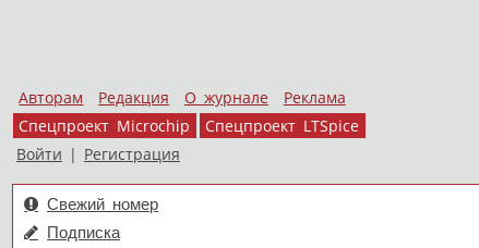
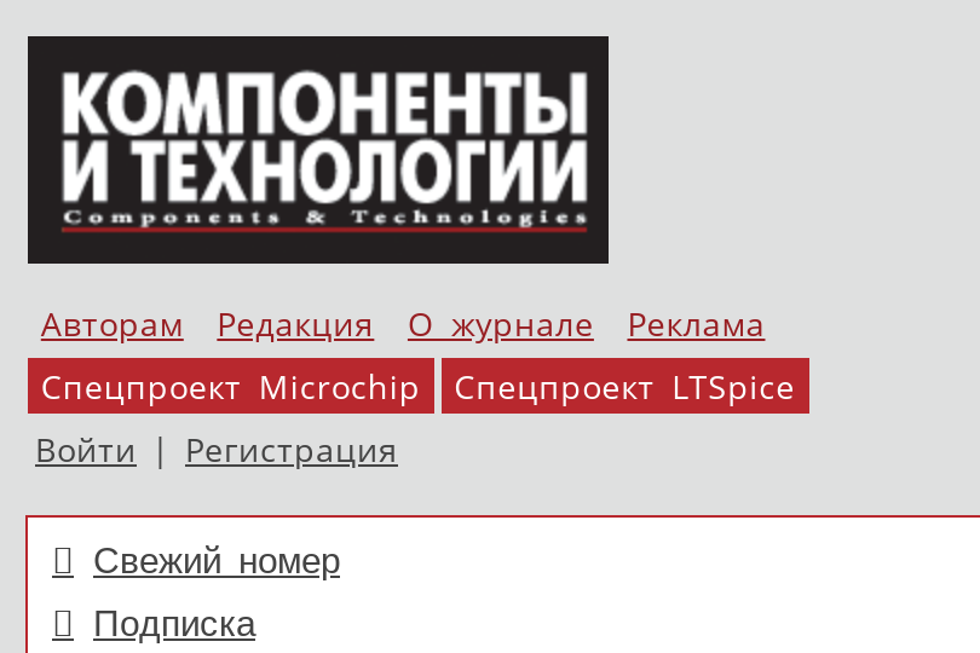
+ [image]
